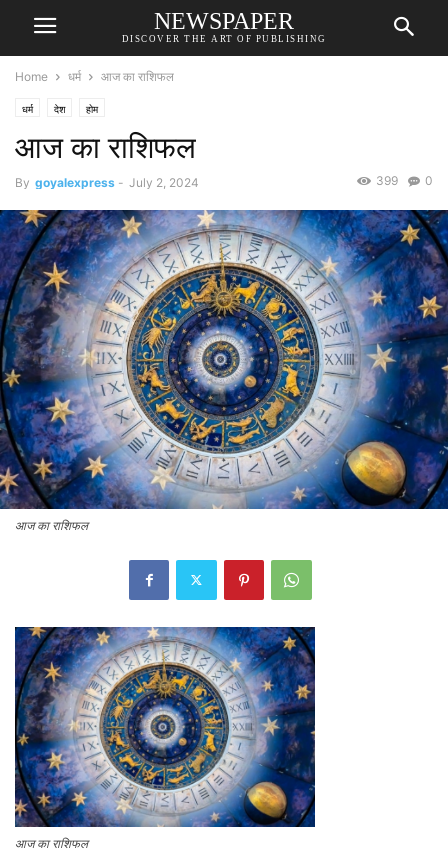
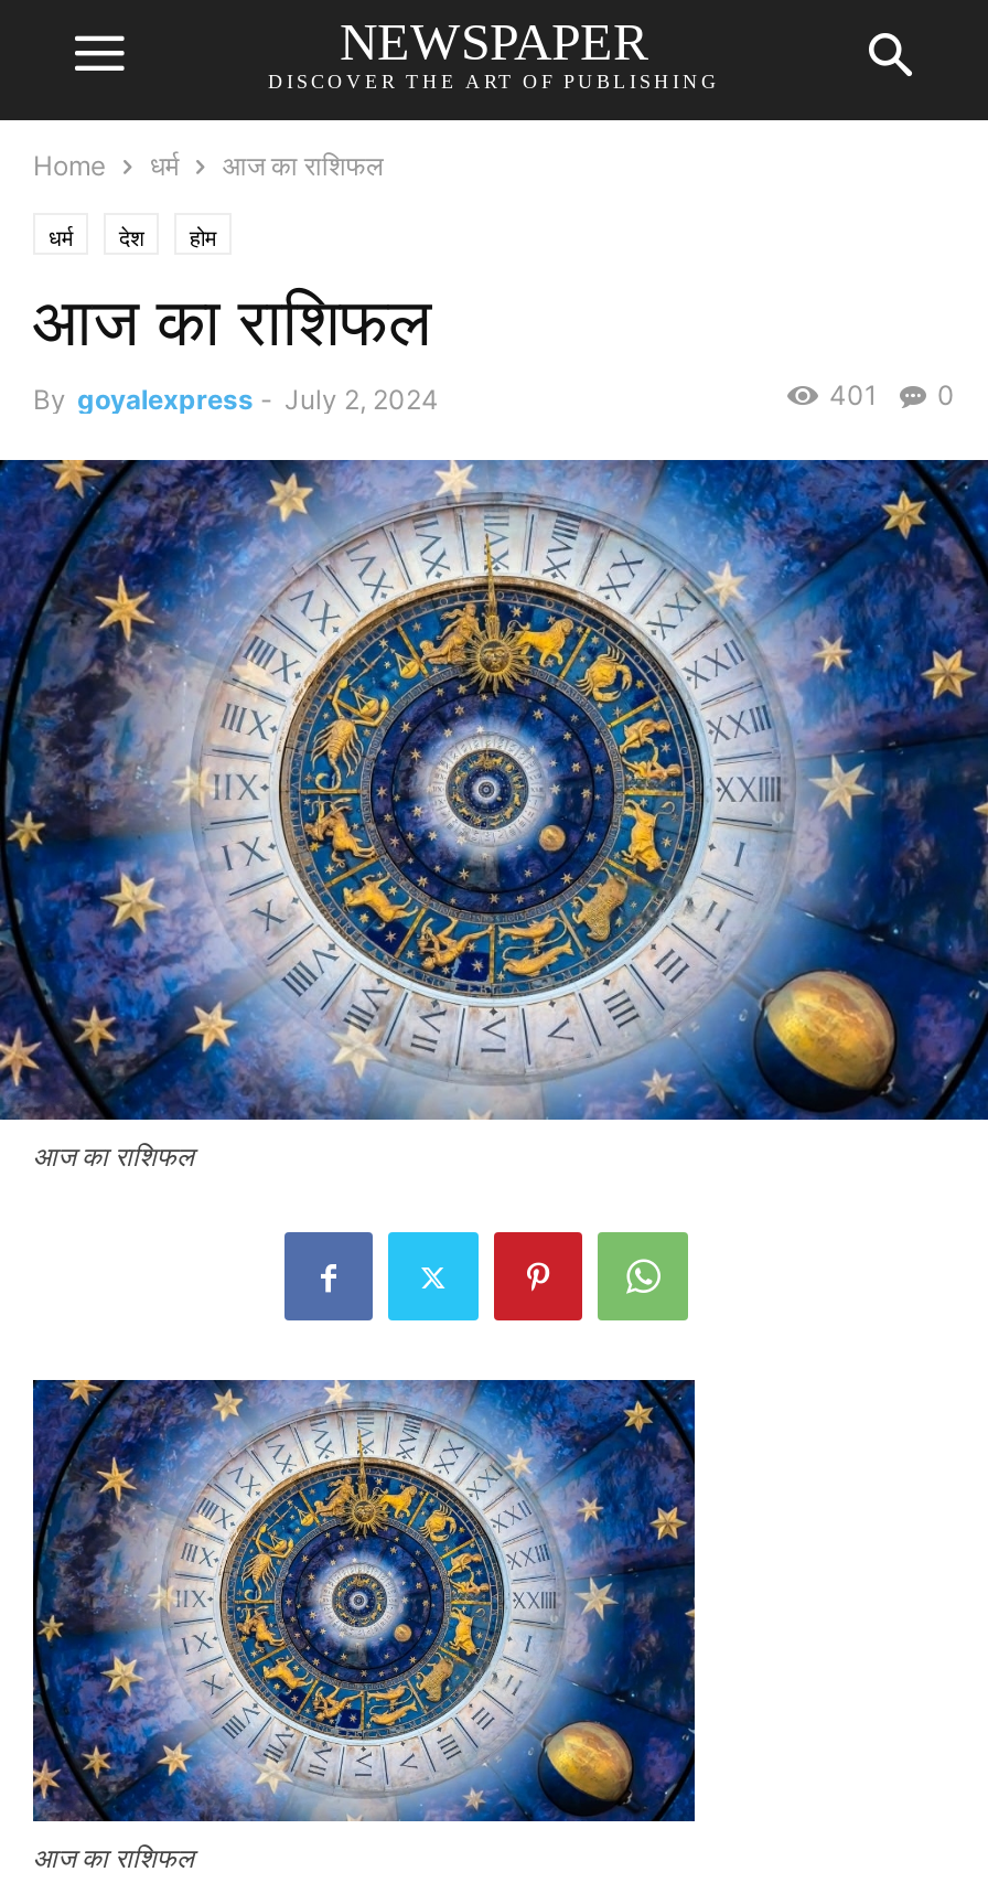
- 399 0
+ 401 0
